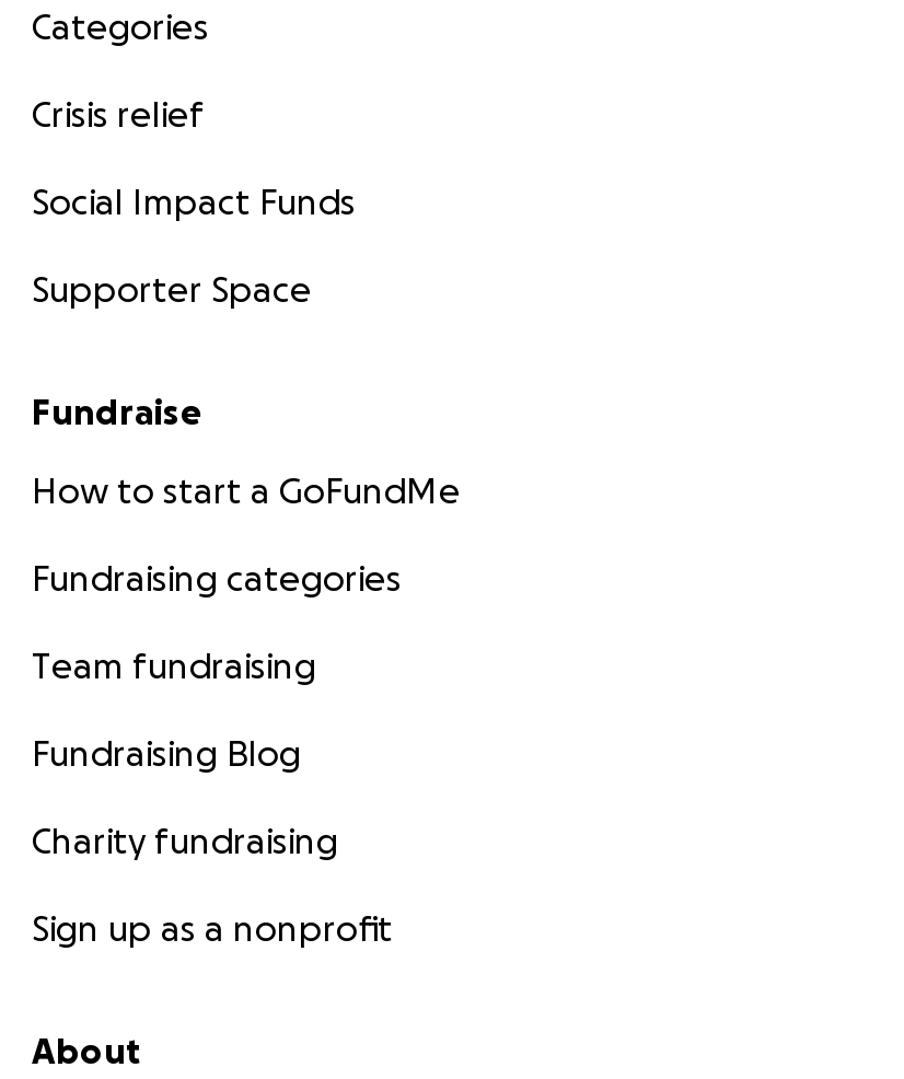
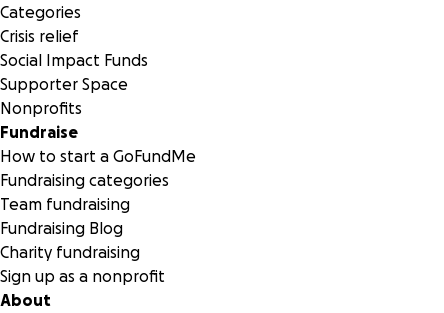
+ Nonprofits
